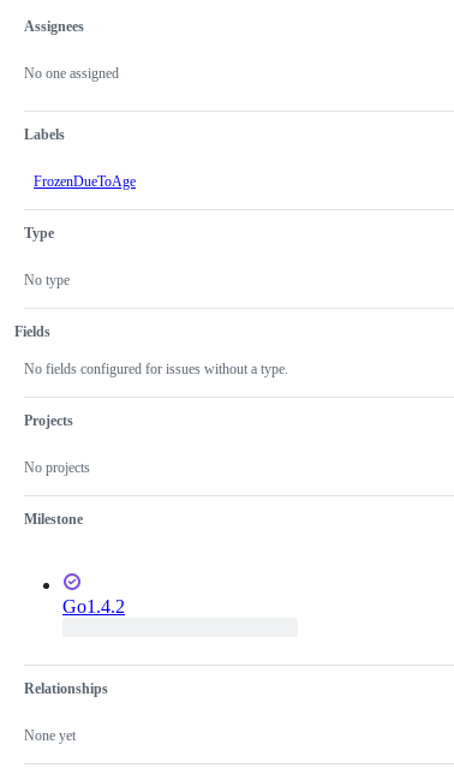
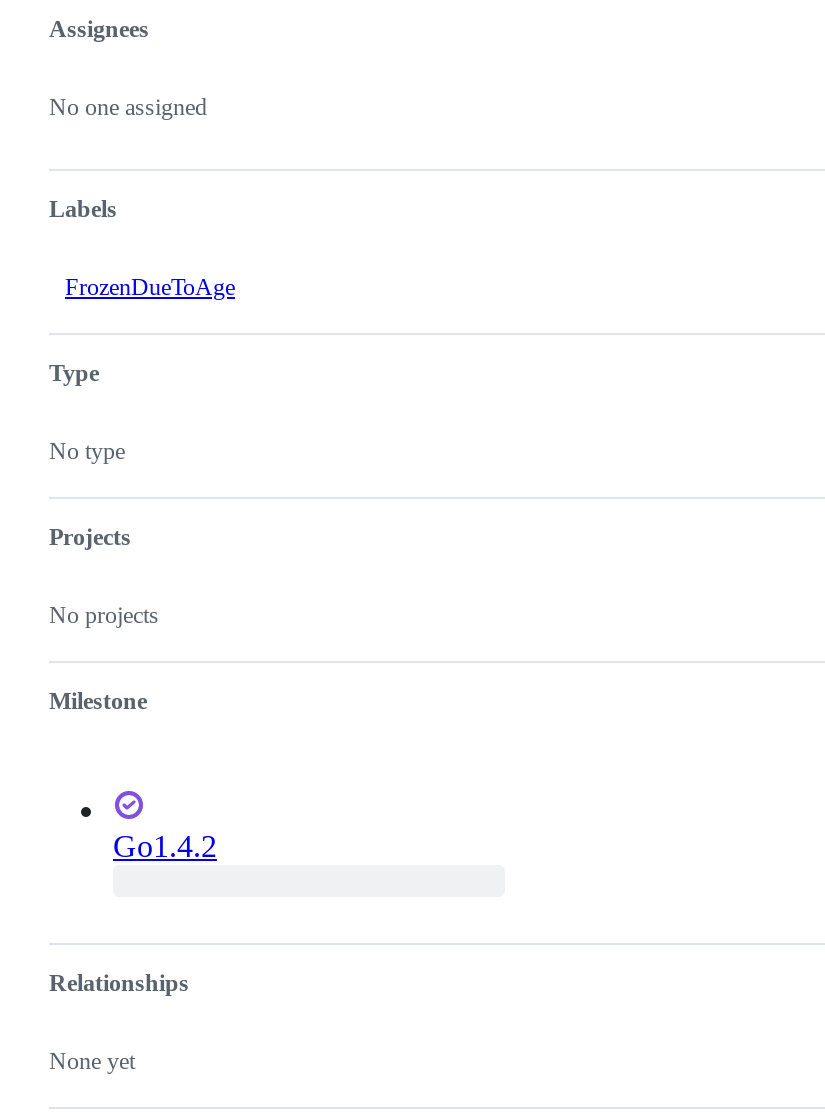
- Fields
- No fields configured for issues without a type.
